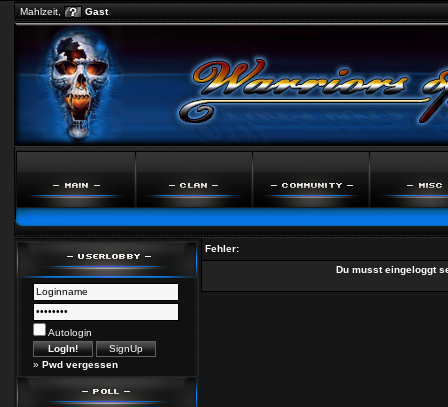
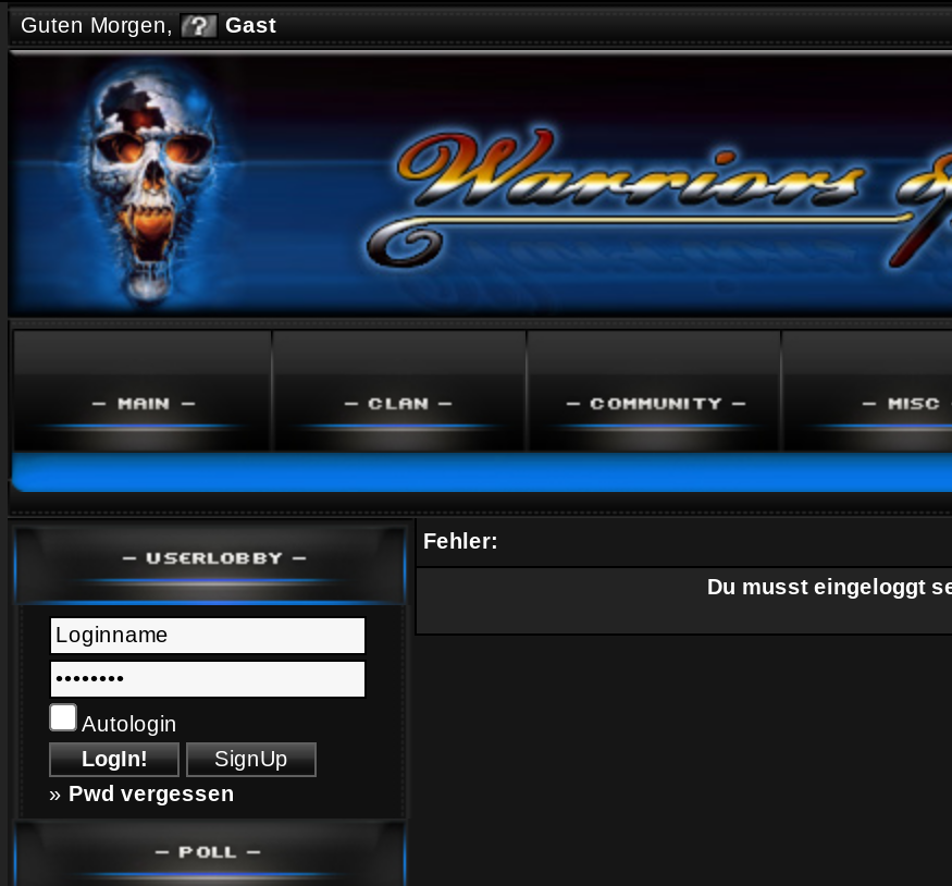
- Mahlzeit,
+ Guten Morgen,
